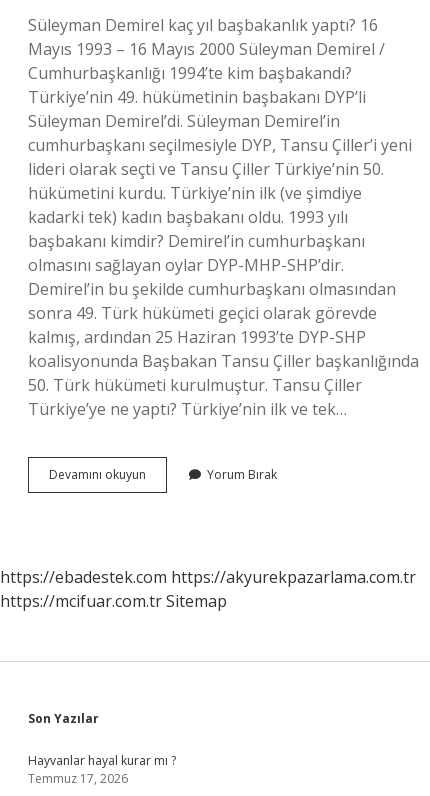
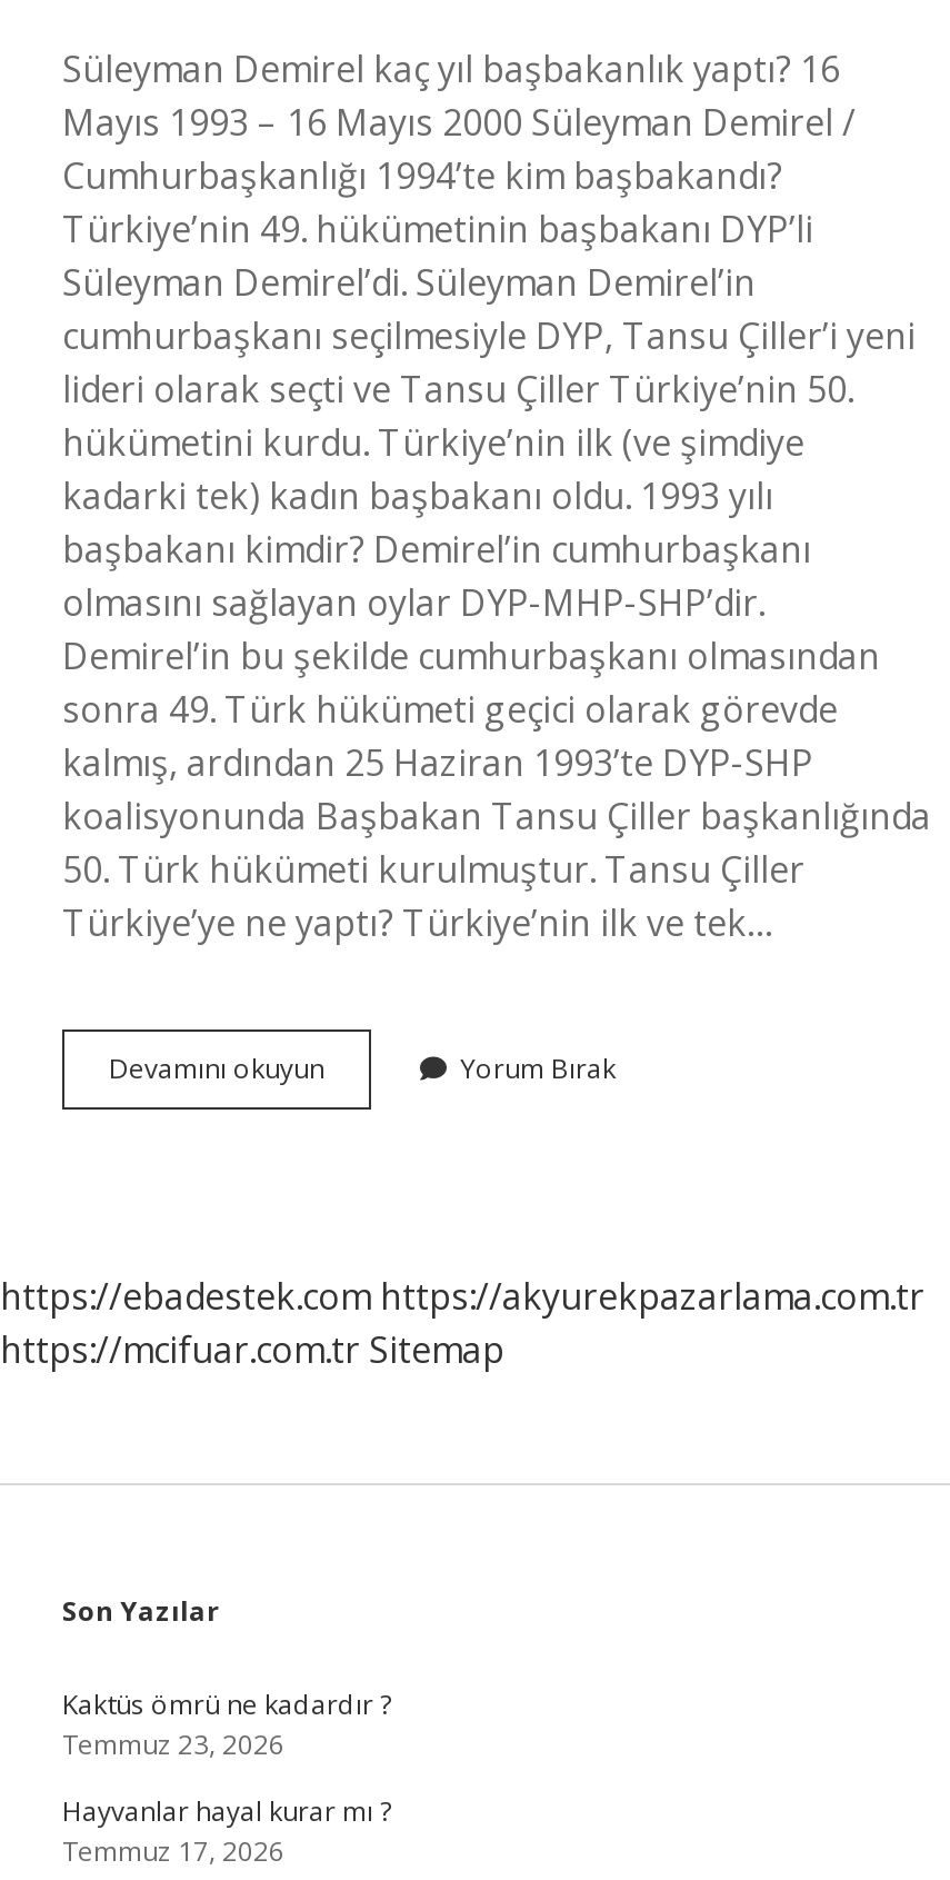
+ Kaktüs ömrü ne kadardır ?
+ Temmuz 23, 2026
